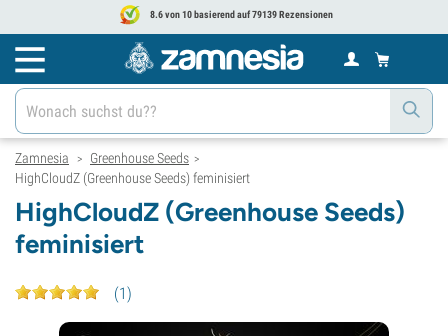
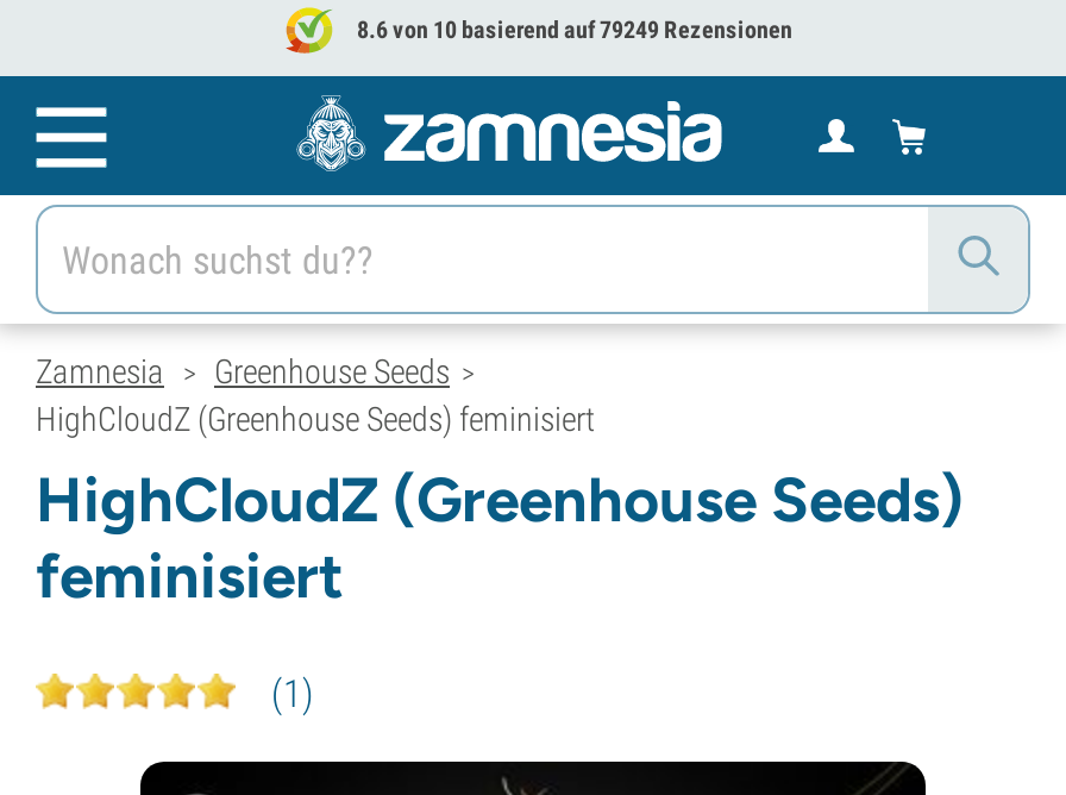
- 8.6 von 10 basierend auf 79139 Rezensionen
+ 8.6 von 10 basierend auf 79249 Rezensionen
